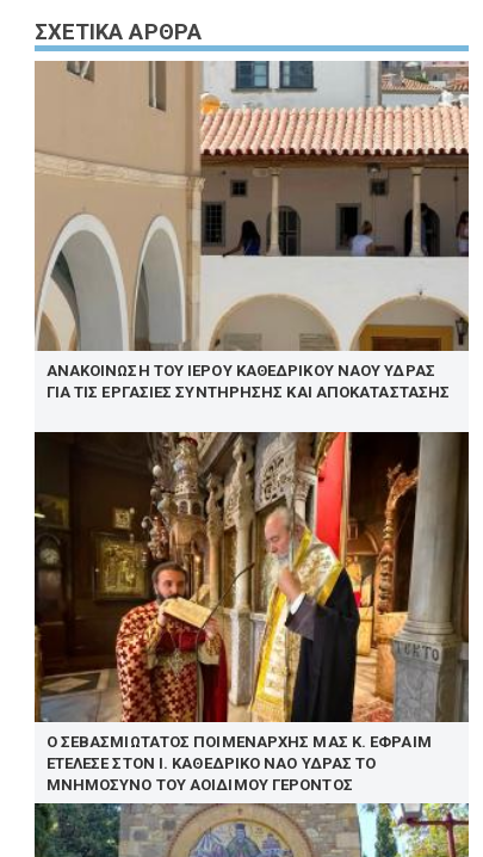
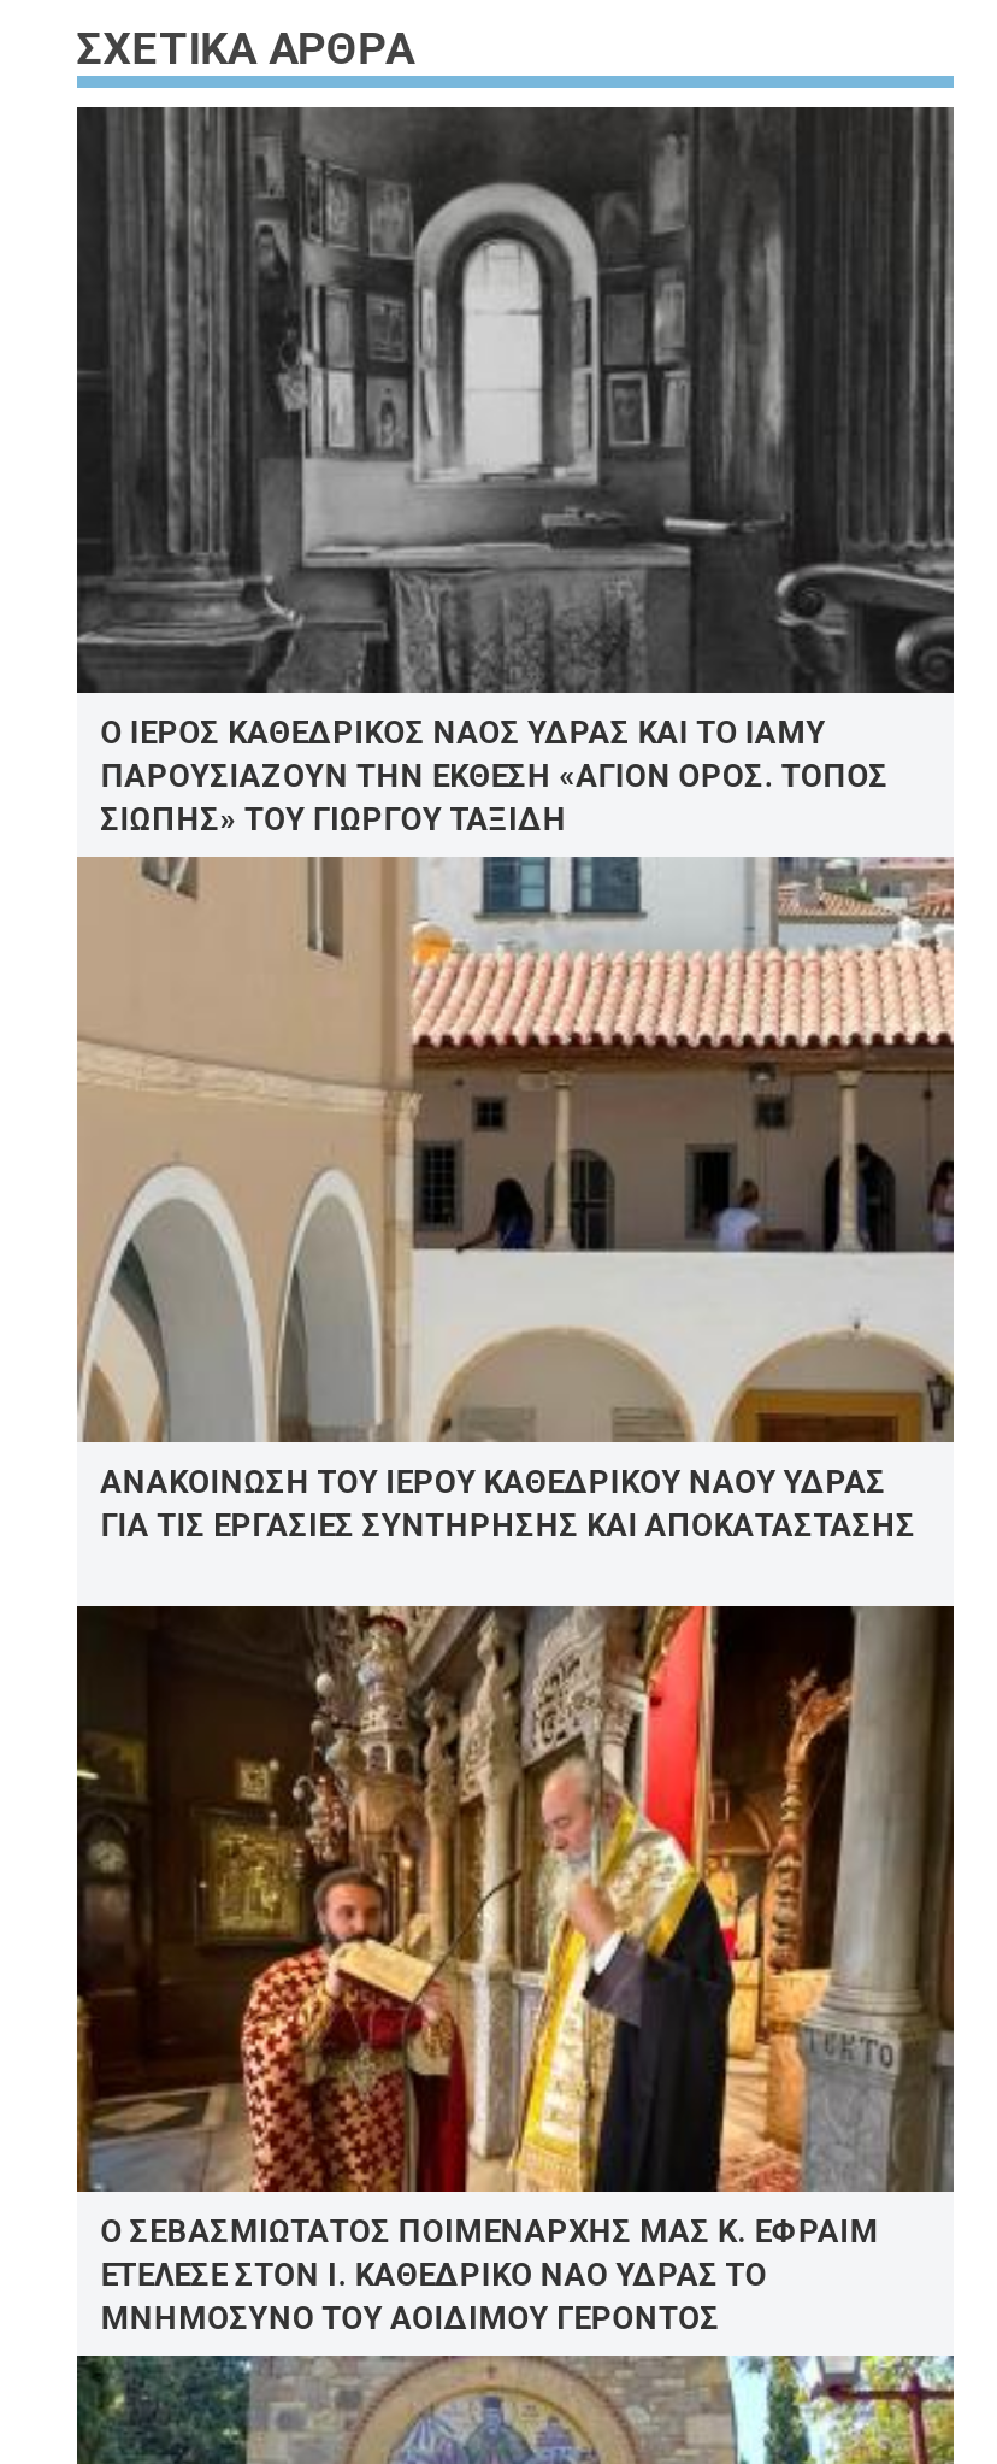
+ [image]
+ Ο ΙΕΡΟΣ ΚΑΘΕΔΡΙΚΟΣ ΝΑΟΣ ΥΔΡΑΣ ΚΑΙ ΤΟ ΙΑΜΥ
+ ΠΑΡΟΥΣΙΑΖΟΥΝ ΤΗΝ ΕΚΘΕΣΗ «ΑΓΙΟΝ ΟΡΟΣ. ΤΟΠΟΣ
+ ΣΙΩΠΗΣ» ΤΟΥ ΓΙΩΡΓΟΥ ΤΑΞΙΔΗ
